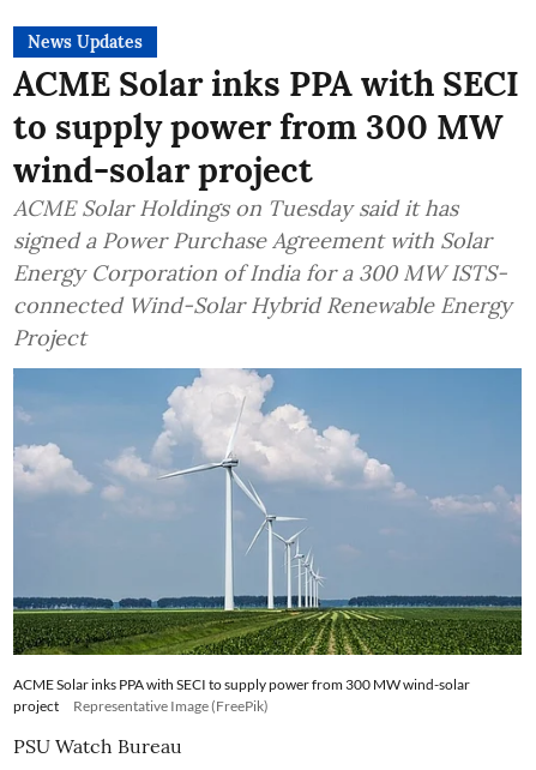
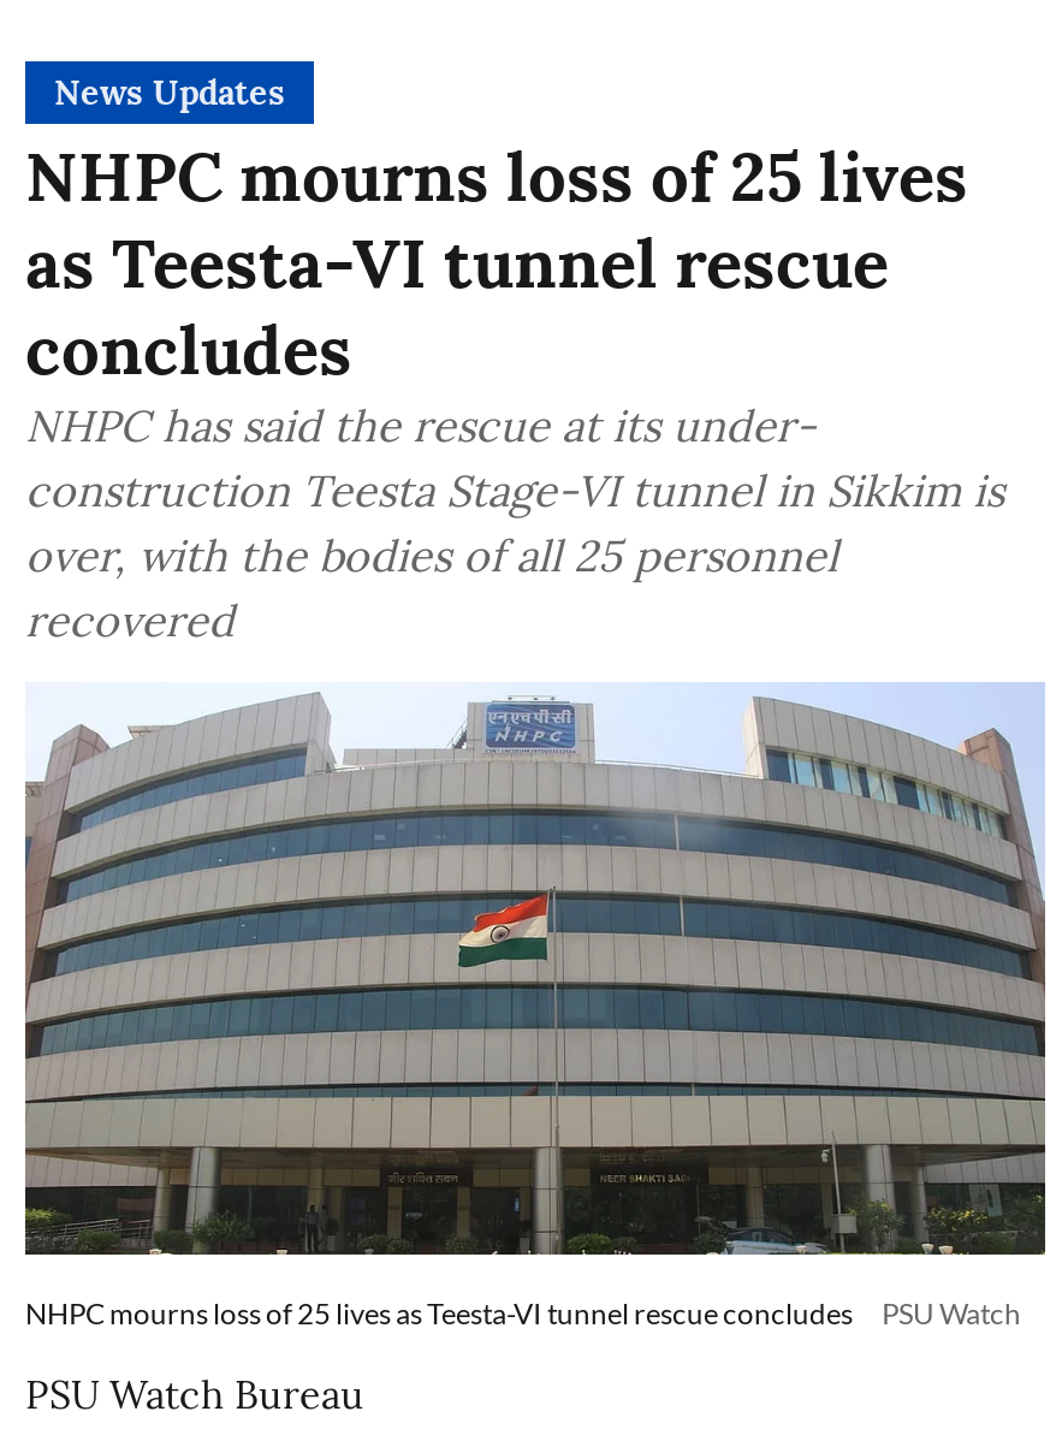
- ACME Solar inks PPA with SECI
- to supply power from 300 MW
- wind-solar project
- ACME Solar Holdings on Tuesday said it has
- signed a Power Purchase Agreement with Solar
- Energy Corporation of India for a 300 MW ISTS-
- connected Wind-Solar Hybrid Renewable Energy
- Project
+ NHPC mourns loss of 25 lives
+ as Teesta-VI tunnel rescue
+ concludes
+ NHPC has said the rescue at its under-
+ construction Teesta Stage-VI tunnel in Sikkim is
+ over, with the bodies of all 25 personnel
+ recovered

- [image]
- ACME Solar inks PPA with SECI to supply power from 300 MW wind-solar
- project
- Representative Image (FreePik)
+ [image]
+ NHPC mourns loss of 25 lives as Teesta-VI tunnel rescue concludes
+ PSU Watch
